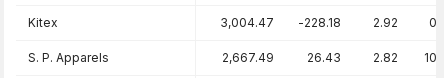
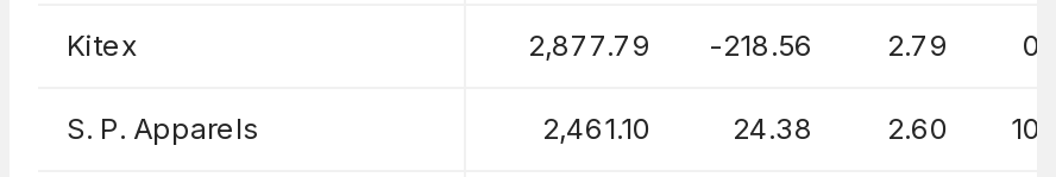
- 3,004.47
+ 2,877.79

- -228.18
+ -218.56

- 2.92
+ 2.79

- 2,667.49
+ 2,461.10

- 26.43
+ 24.38

- 2.82
+ 2.60
